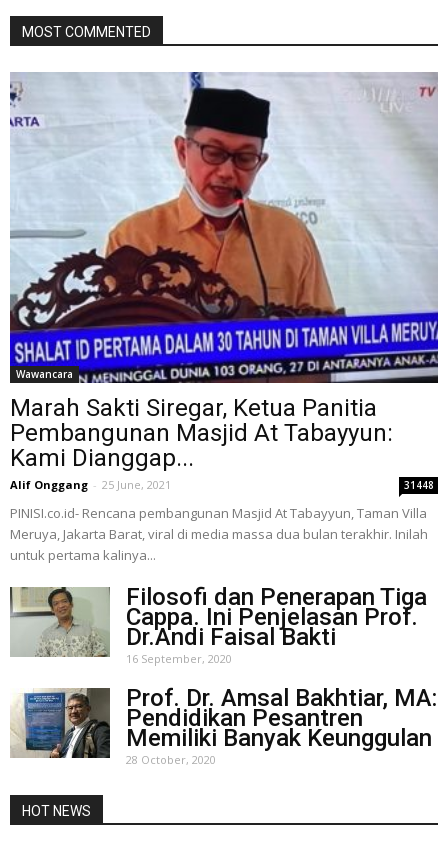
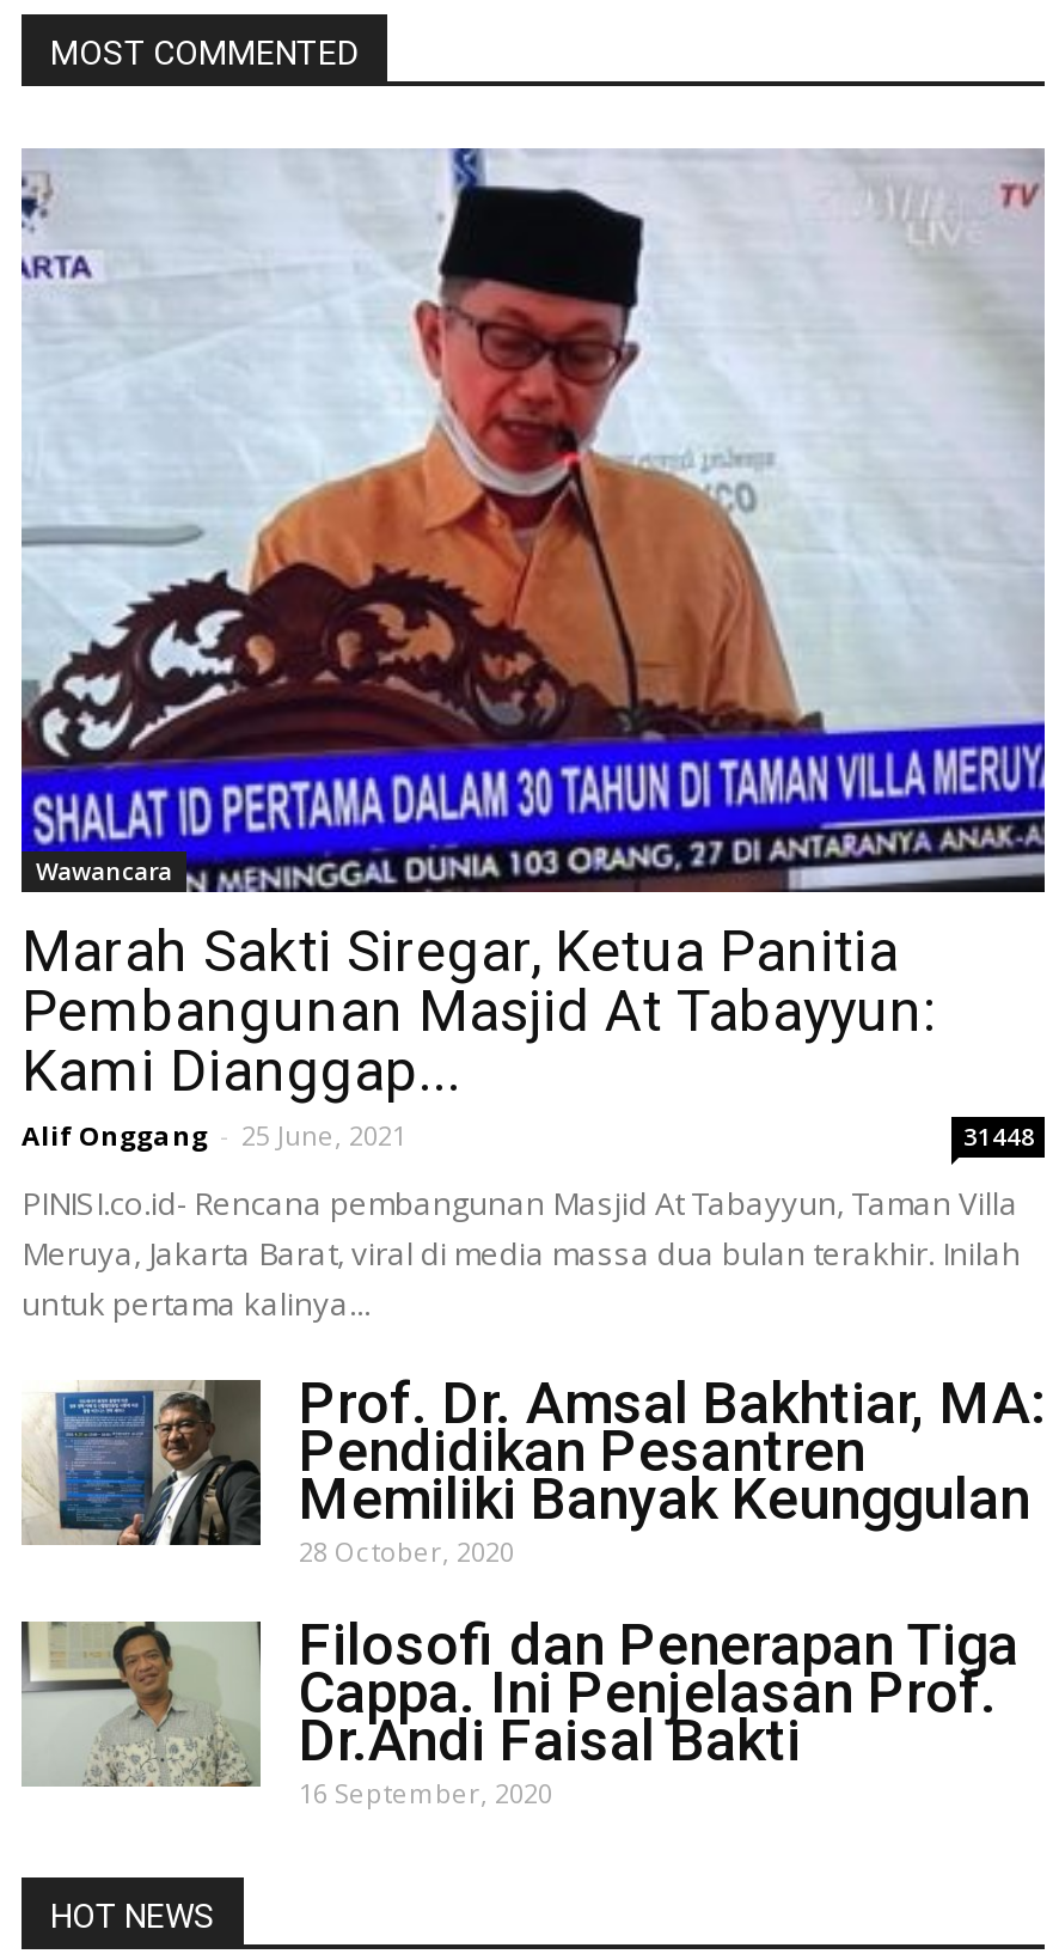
moved down: [image] | Filosofi dan Penerapan Tiga | Cappa. Ini Penjelasan Prof. | Dr.Andi Faisal Bakti | 16 September, 2020

moved up: [image] | Prof. Dr. Amsal Bakhtiar, MA: | Pendidikan Pesantren | Memiliki Banyak Keunggulan | 28 October, 2020
